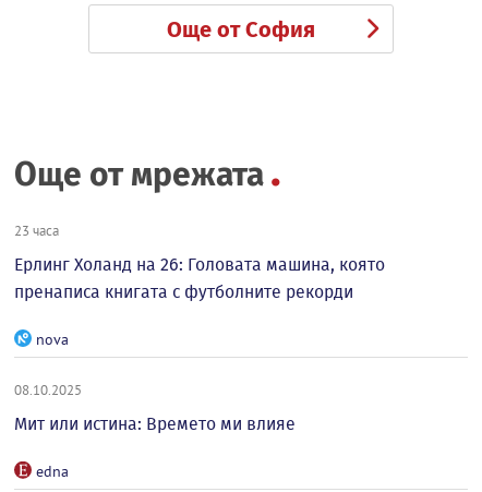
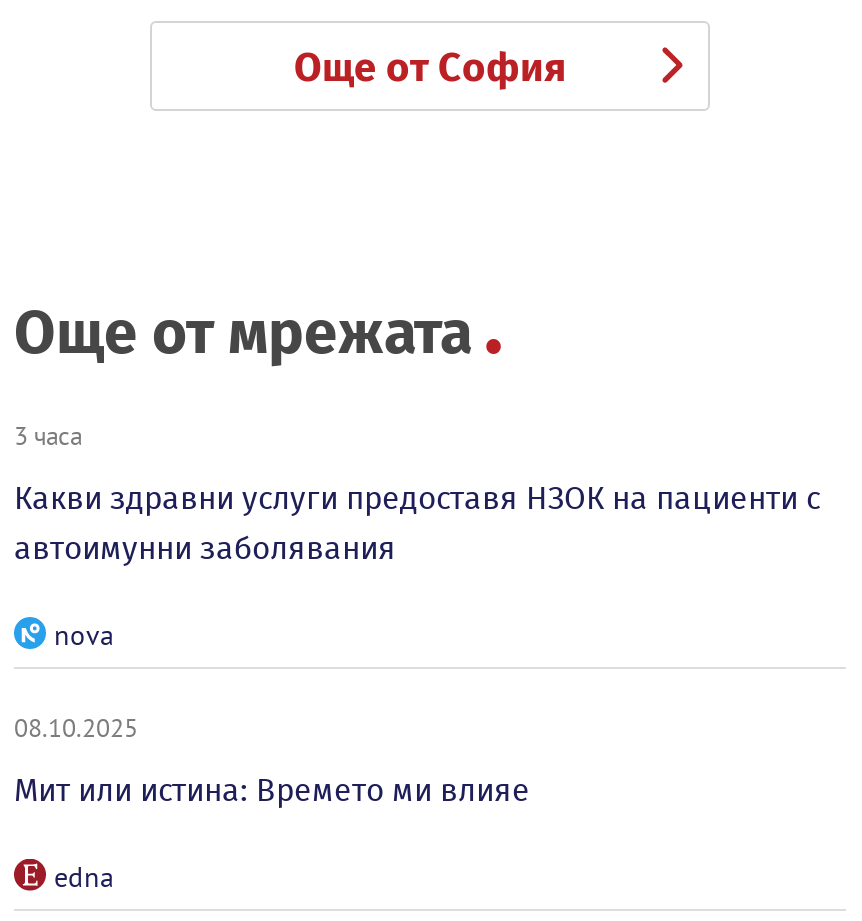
- 23 часа
+ 3 часа

- Ерлинг Холанд на 26: Головата машина, която
- пренаписа книгата с футболните рекорди
+ Какви здравни услуги предоставя НЗОК на пациенти с
+ автоимунни заболявания
